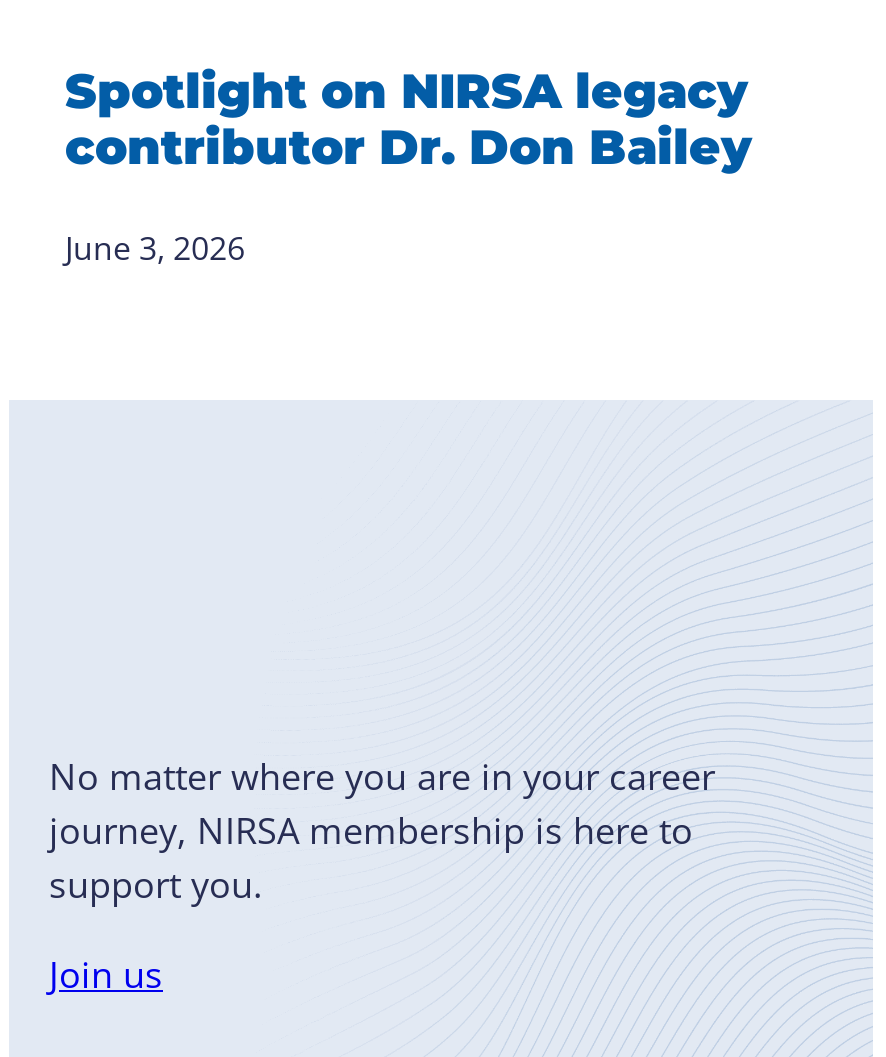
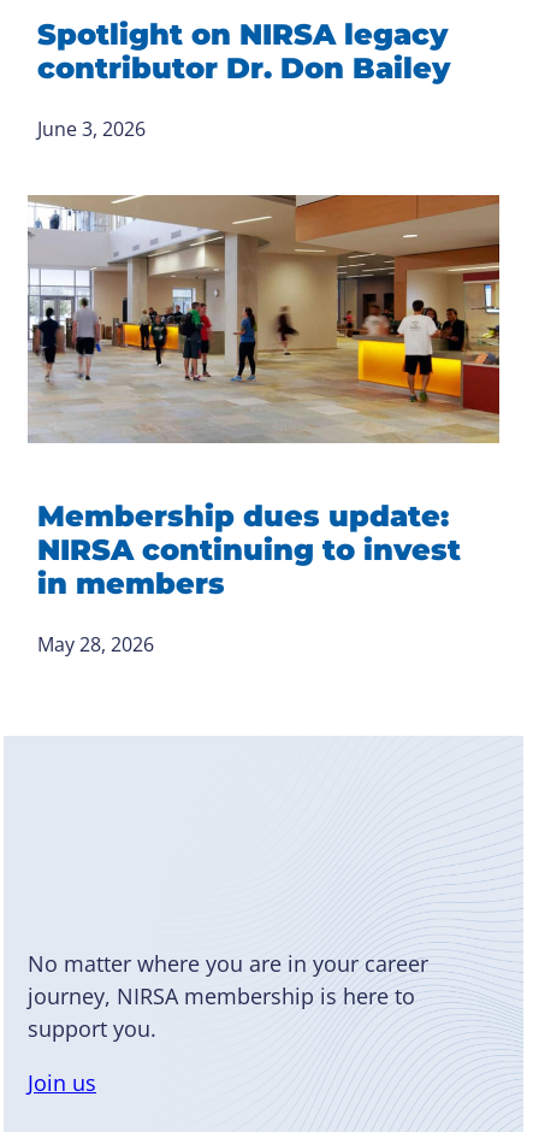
+ [image]

+ Membership dues update:
+ NIRSA continuing to invest
+ in members
+ May 28, 2026
